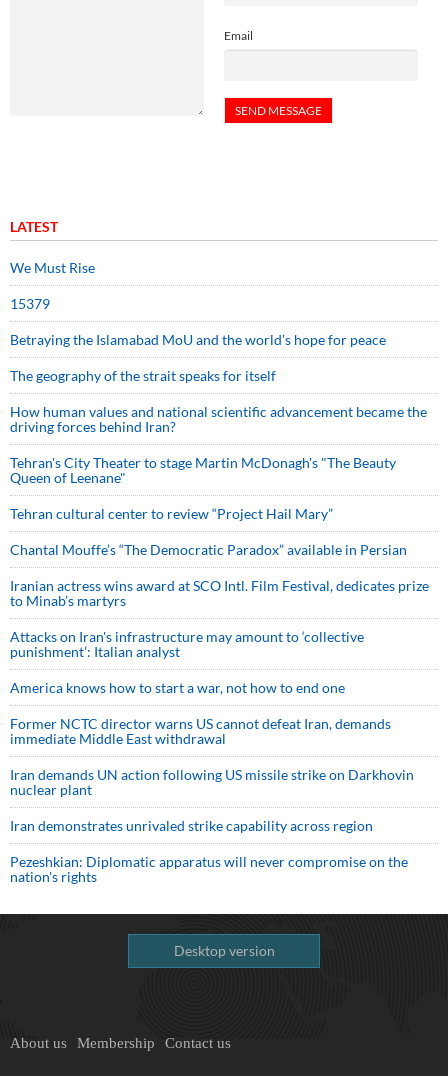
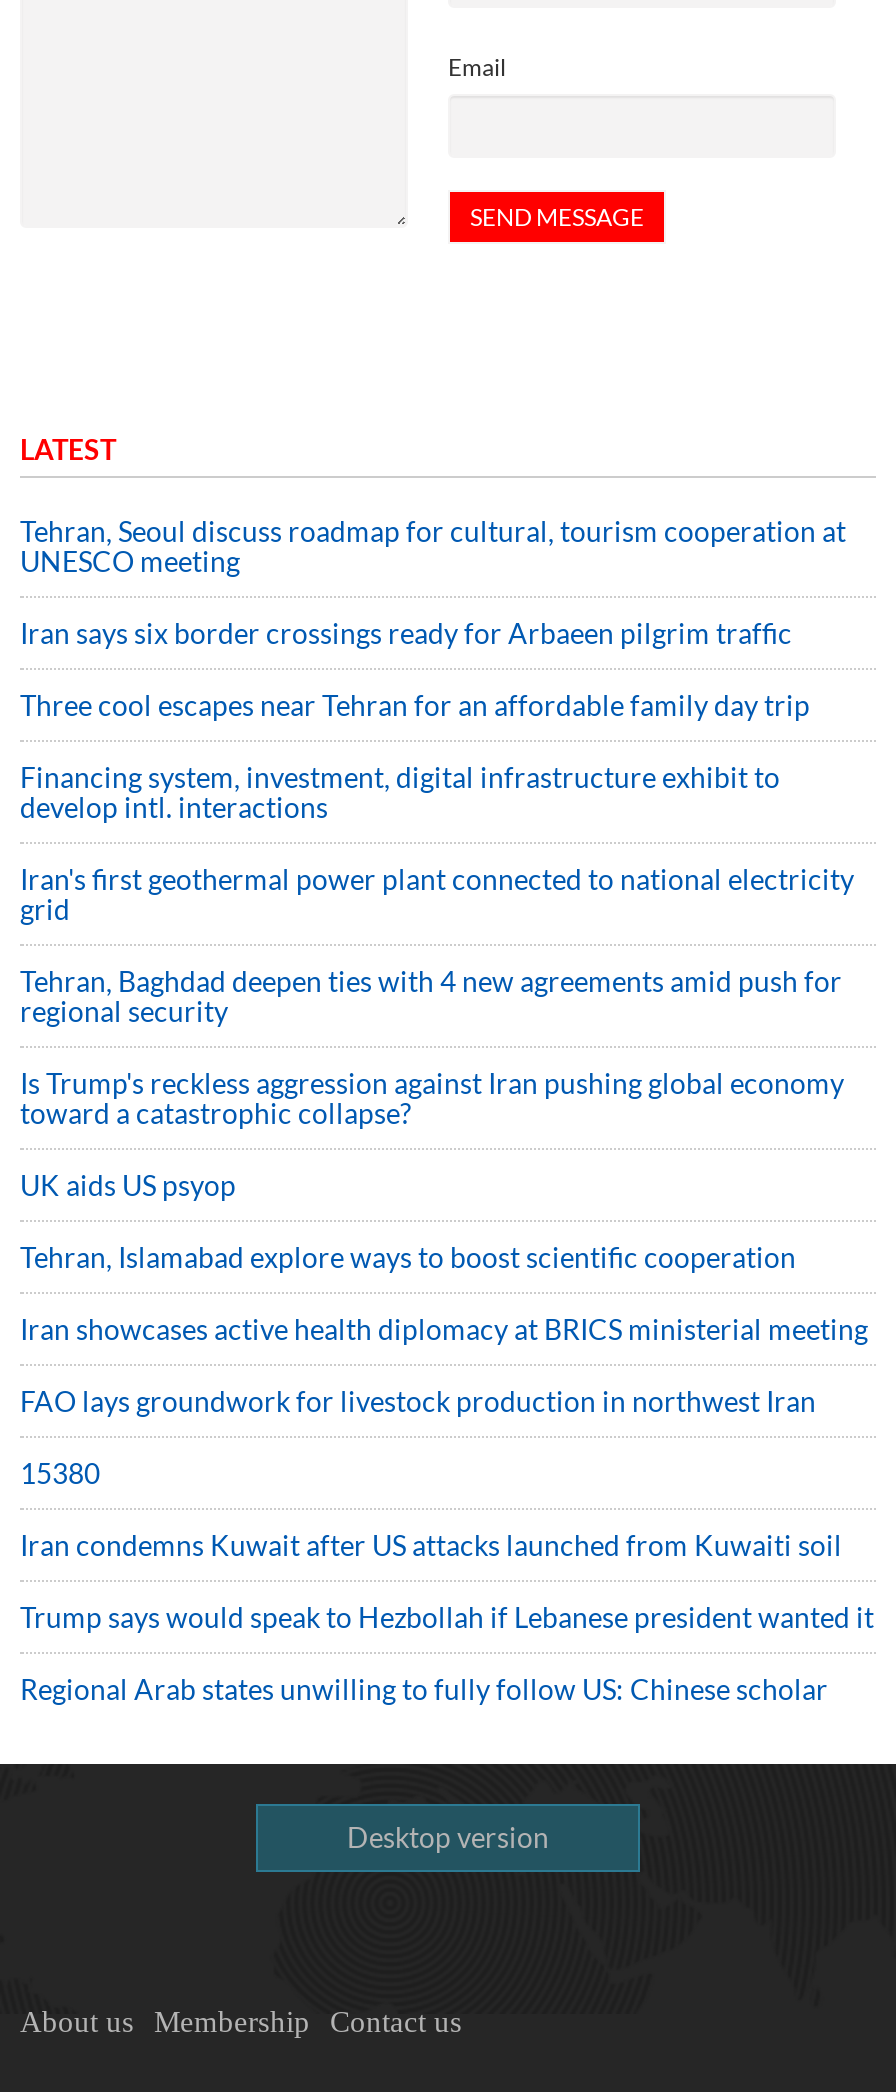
- We Must Rise
+ Tehran, Seoul discuss roadmap for cultural, tourism cooperation at
+ UNESCO meeting

- 15379
+ Iran says six border crossings ready for Arbaeen pilgrim traffic

- Betraying the Islamabad MoU and the world’s hope for peace
+ Three cool escapes near Tehran for an affordable family day trip

- The geography of the strait speaks for itself
+ Financing system, investment, digital infrastructure exhibit to
+ develop intl. interactions

- How human values and national scientific advancement became the
- driving forces behind Iran?
+ Iran's first geothermal power plant connected to national electricity
+ grid

- Tehran's City Theater to stage Martin McDonagh's "The Beauty
- Queen of Leenane"
+ Tehran, Baghdad deepen ties with 4 new agreements amid push for
+ regional security

- Tehran cultural center to review “Project Hail Mary”
+ Is Trump's reckless aggression against Iran pushing global economy
+ toward a catastrophic collapse?

- Chantal Mouffe’s “The Democratic Paradox” available in Persian
+ UK aids US psyop

- Iranian actress wins award at SCO Intl. Film Festival, dedicates prize
- to Minab’s martyrs
+ Tehran, Islamabad explore ways to boost scientific cooperation

- Attacks on Iran's infrastructure may amount to ‘collective
- punishment’: Italian analyst
+ Iran showcases active health diplomacy at BRICS ministerial meeting

- America knows how to start a war, not how to end one
+ FAO lays groundwork for livestock production in northwest Iran

- Former NCTC director warns US cannot defeat Iran, demands
- immediate Middle East withdrawal
+ 15380

- Iran demands UN action following US missile strike on Darkhovin
- nuclear plant
+ Iran condemns Kuwait after US attacks launched from Kuwaiti soil

- Iran demonstrates unrivaled strike capability across region
+ Trump says would speak to Hezbollah if Lebanese president wanted it

- Pezeshkian: Diplomatic apparatus will never compromise on the
- nation's rights
+ Regional Arab states unwilling to fully follow US: Chinese scholar
